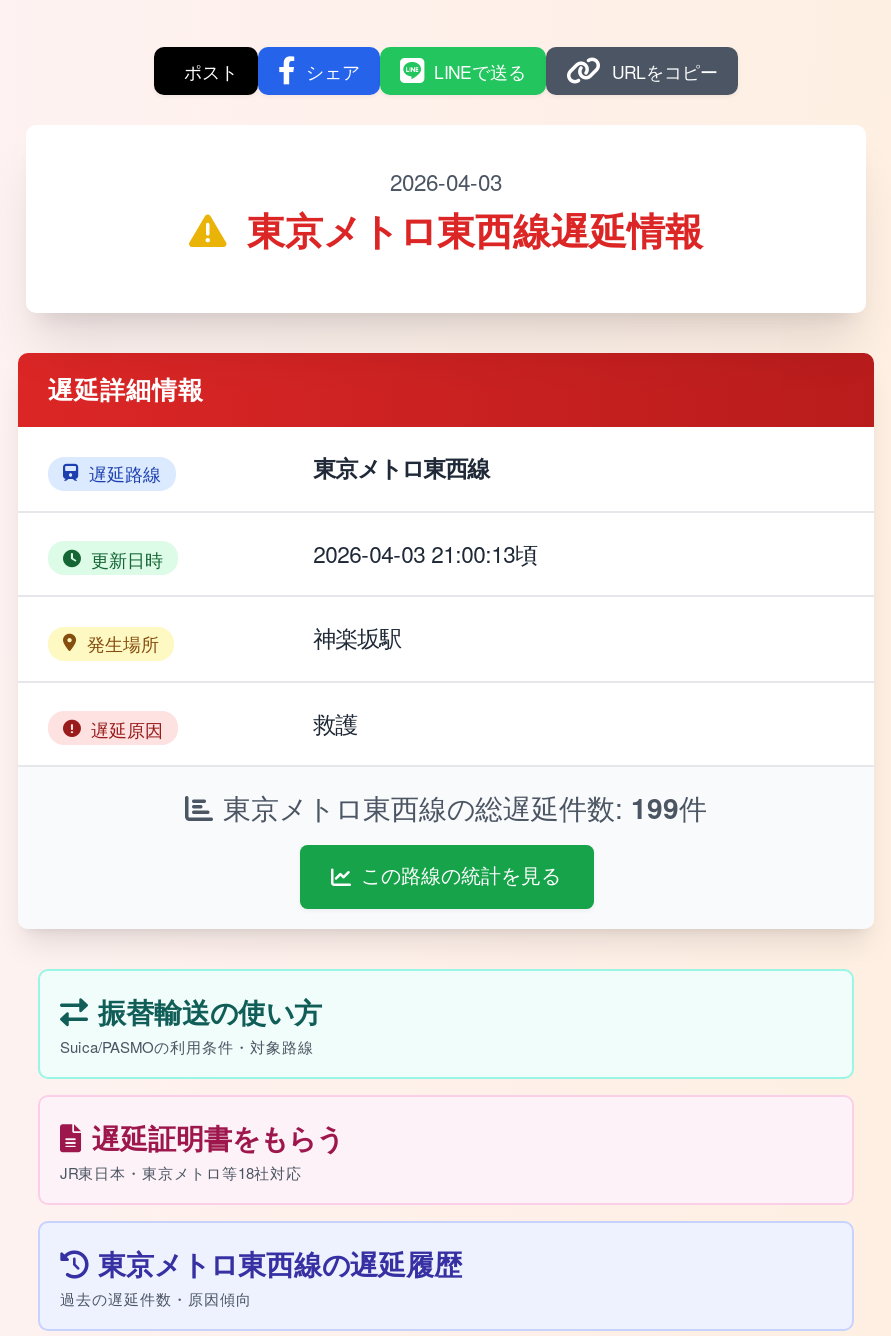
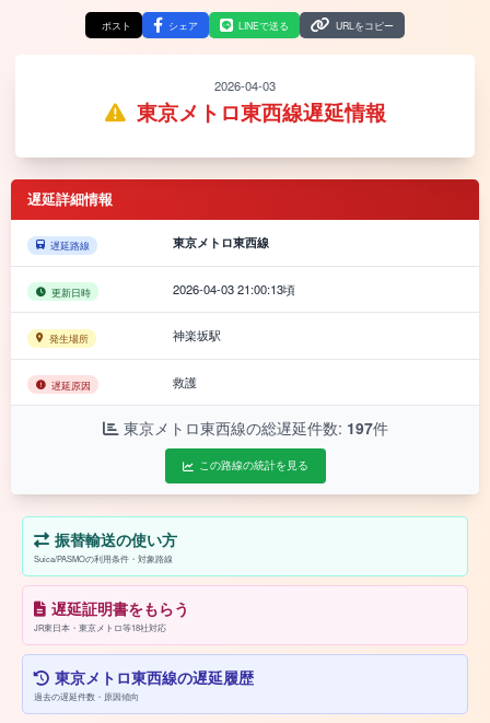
- 東京メトロ東西線の総遅延件数: 199件
+ 東京メトロ東西線の総遅延件数: 197件
